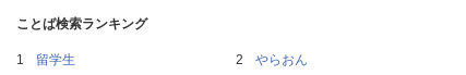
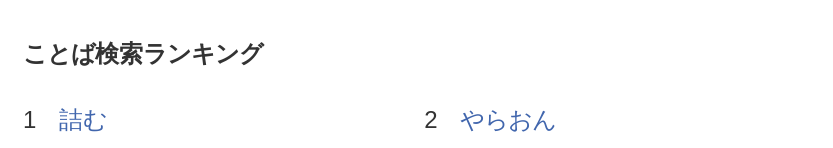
- 留学生
+ 詰む
